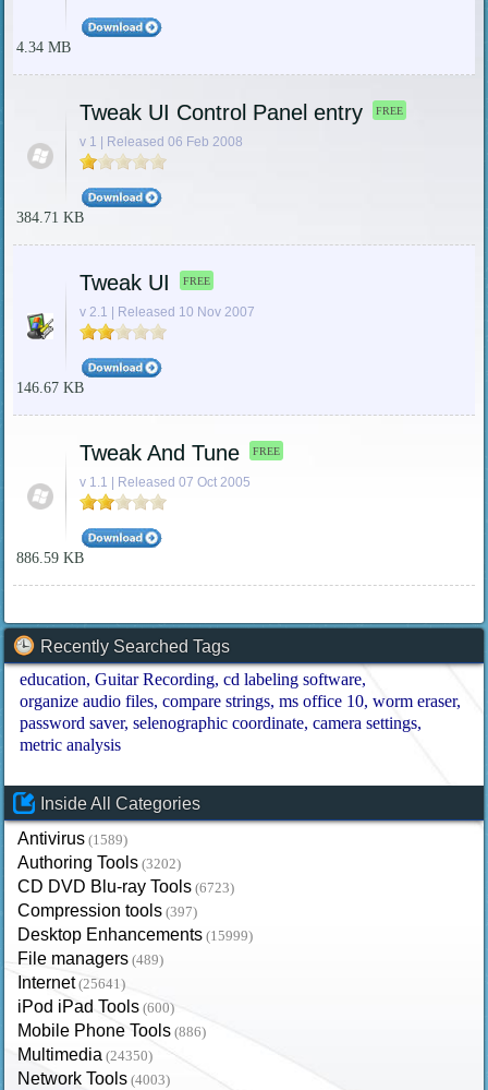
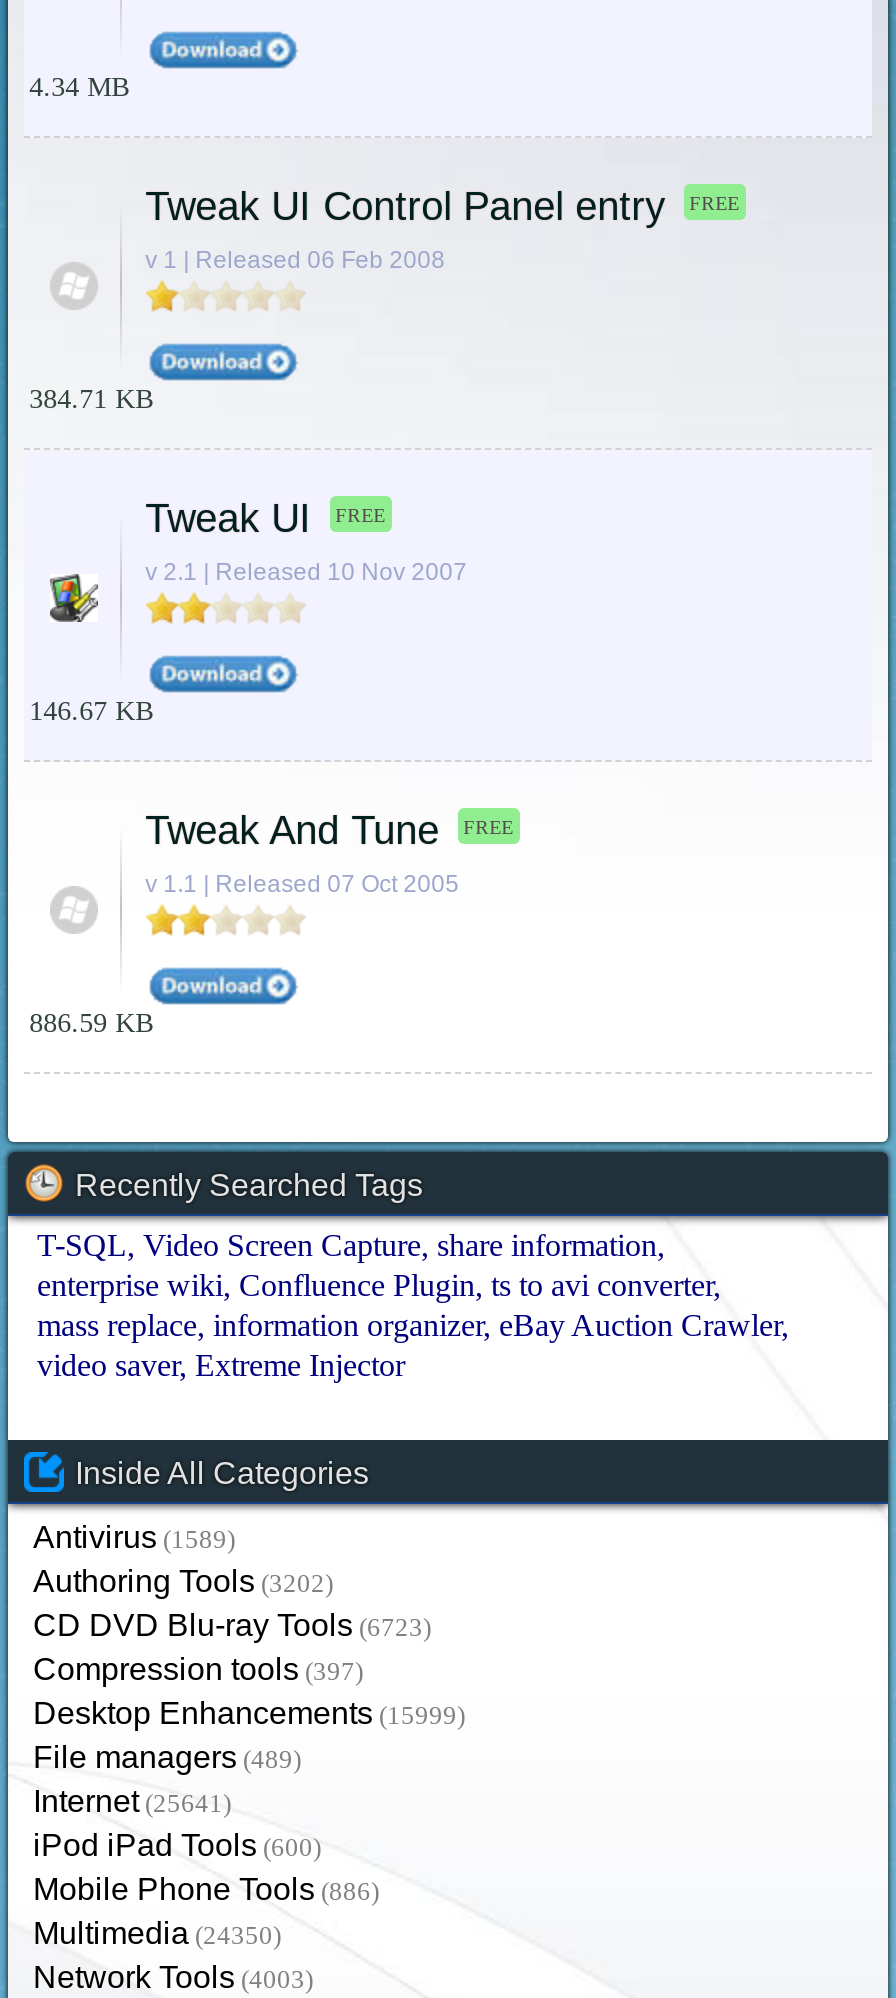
- education Guitar Recording cd labeling software
- organize audio files compare strings ms office 10 worm eraser
- password saver selenographic coordinate camera settings
- metric analysis
+ T-SQL Video Screen Capture share information
+ enterprise wiki Confluence Plugin ts to avi converter
+ mass replace information organizer eBay Auction Crawler
+ video saver Extreme Injector
